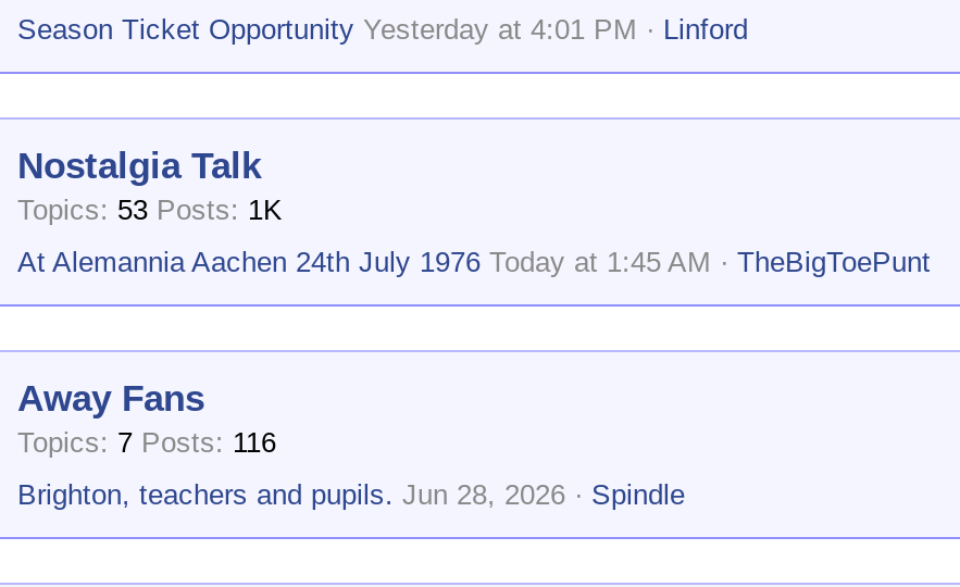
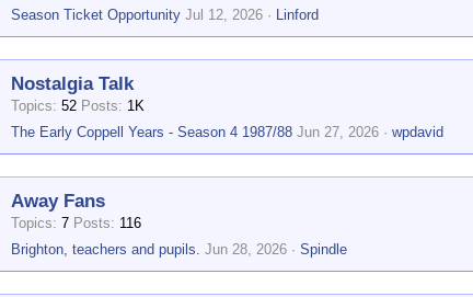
- Season Ticket Opportunity Yesterday at 4:01 PM
+ Season Ticket Opportunity Jul 12, 2026

- Topics 53 Posts 1K
+ Topics 52 Posts 1K

- At Alemannia Aachen 24th July 1976 Today at 1:45 AM
- TheBigToePunt
+ The Early Coppell Years - Season 4 1987/88 Jun 27, 2026
+ wpdavid
